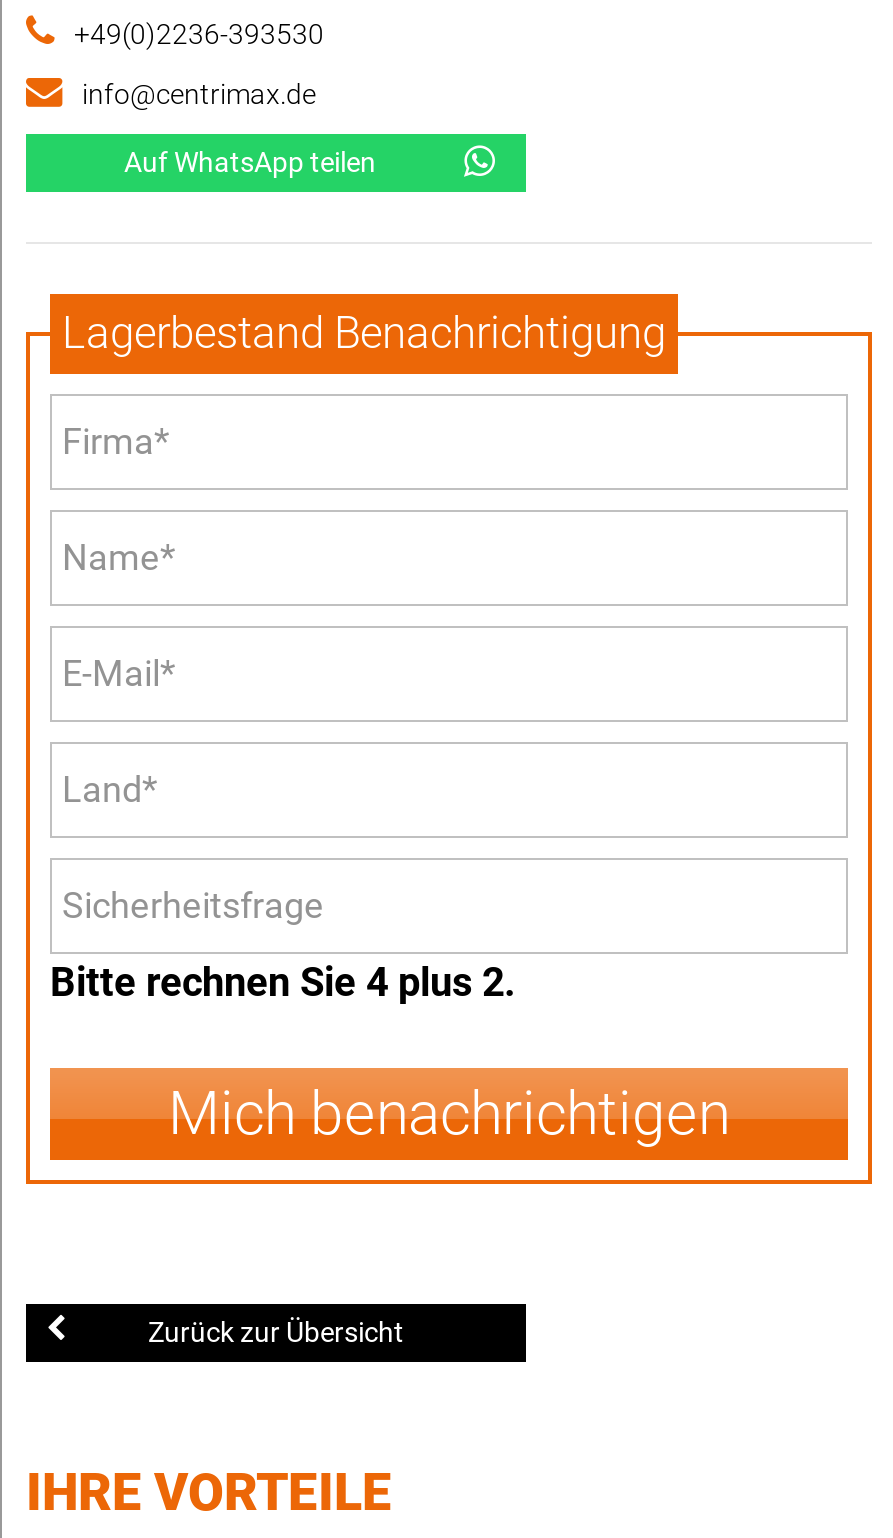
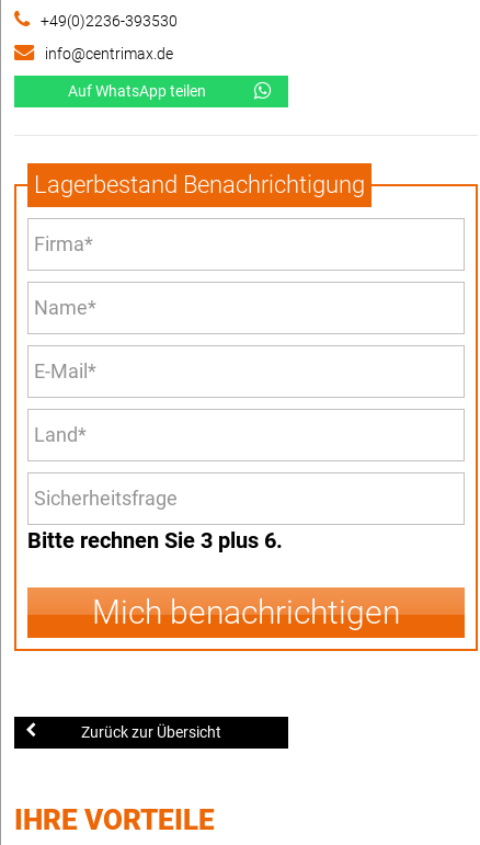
- Bitte rechnen Sie 4 plus 2.
+ Bitte rechnen Sie 3 plus 6.
